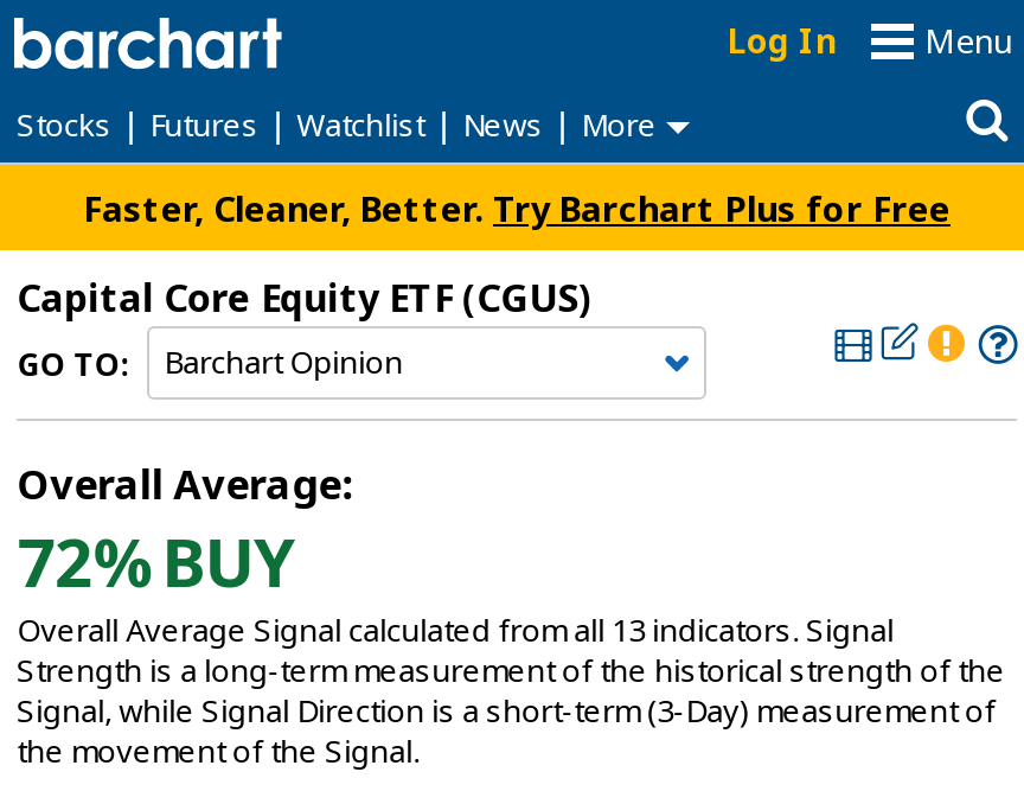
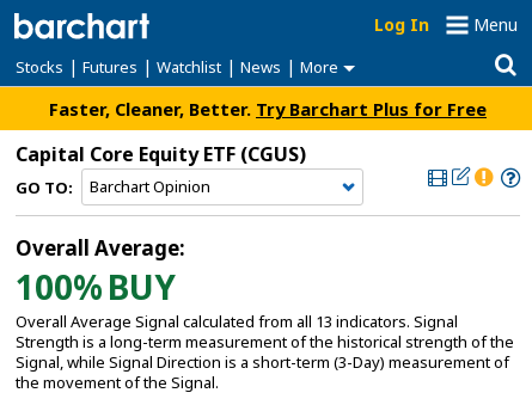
- 72% BUY
+ 100% BUY
